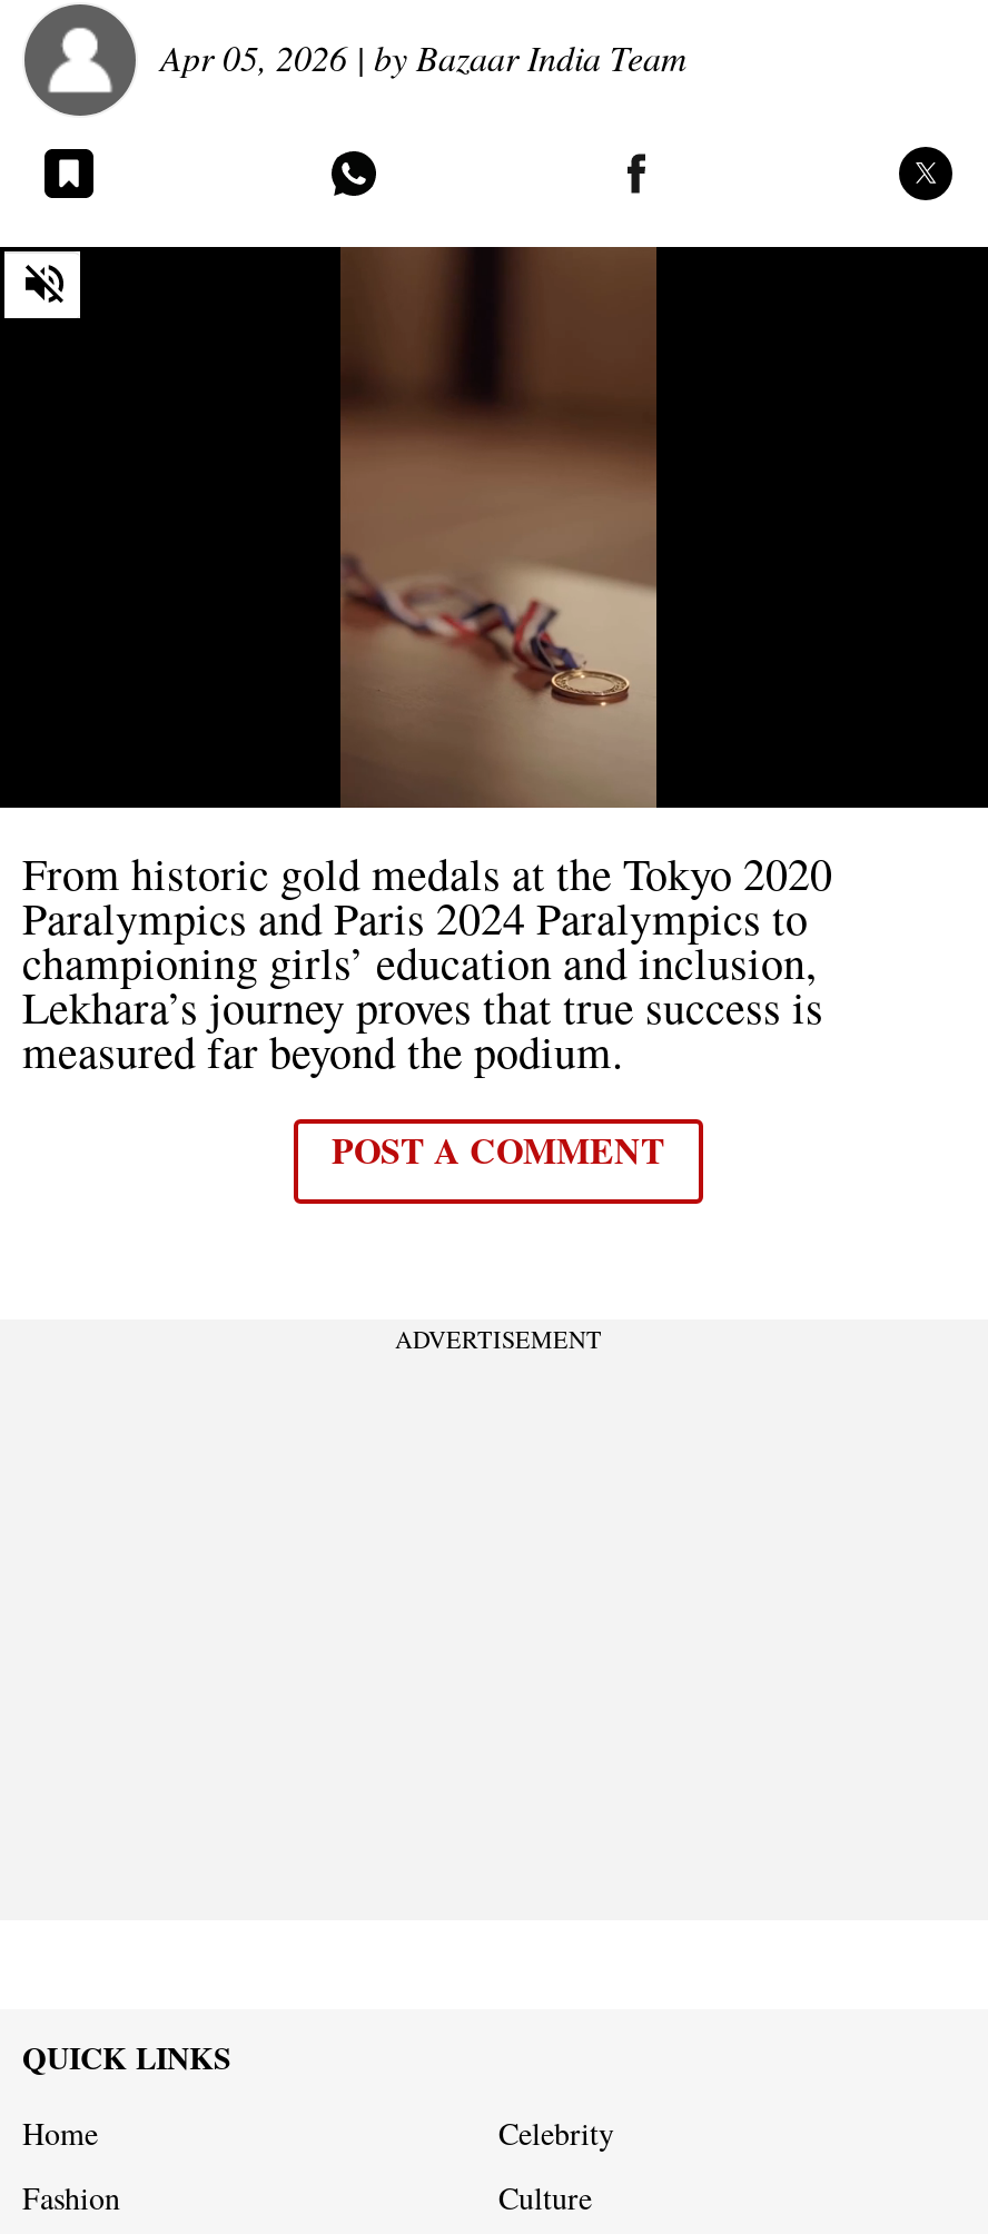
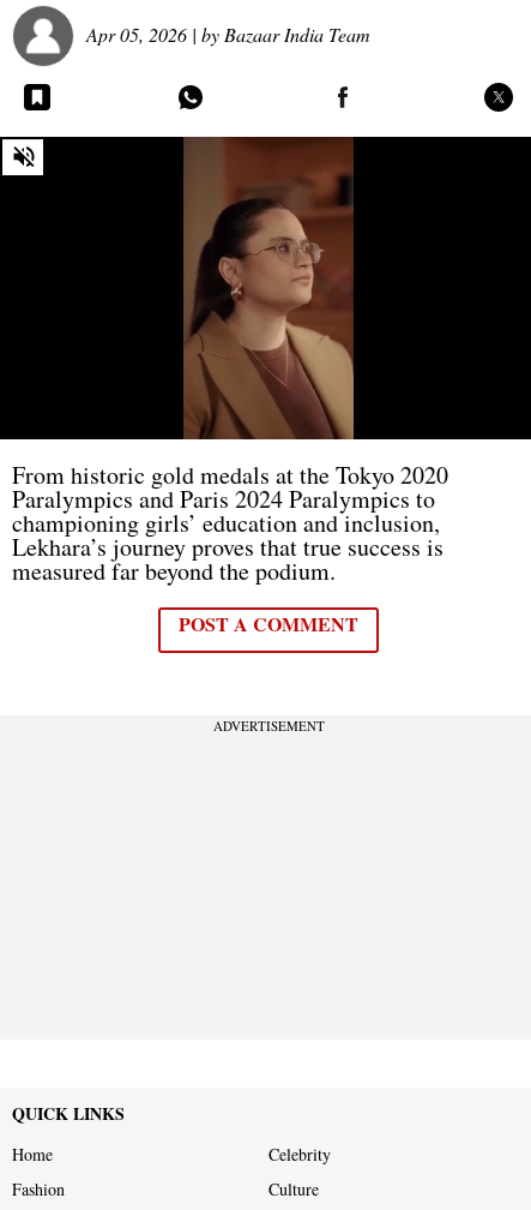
- [image]
+ [image]
